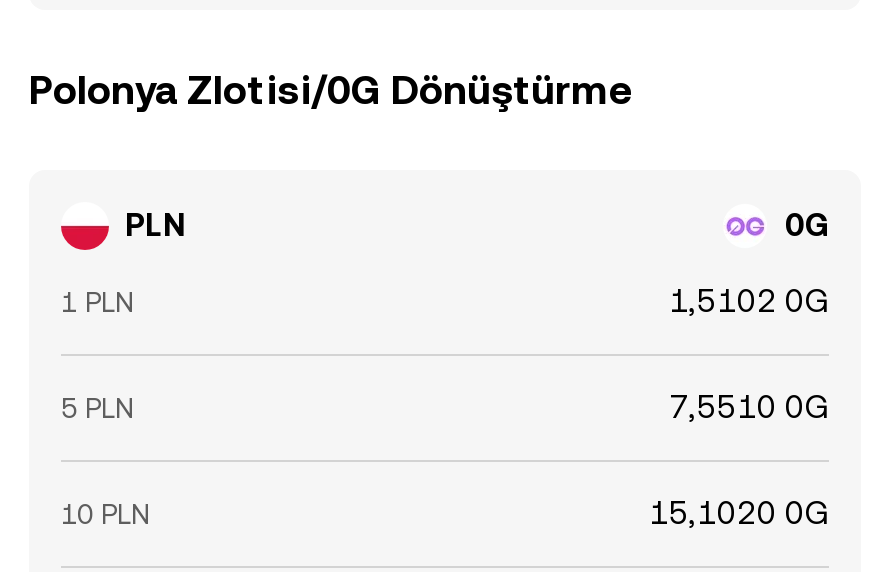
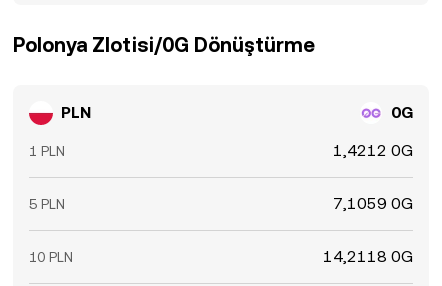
- 1,5102 0G
+ 1,4212 0G

- 7,5510 0G
+ 7,1059 0G

- 15,1020 0G
+ 14,2118 0G
